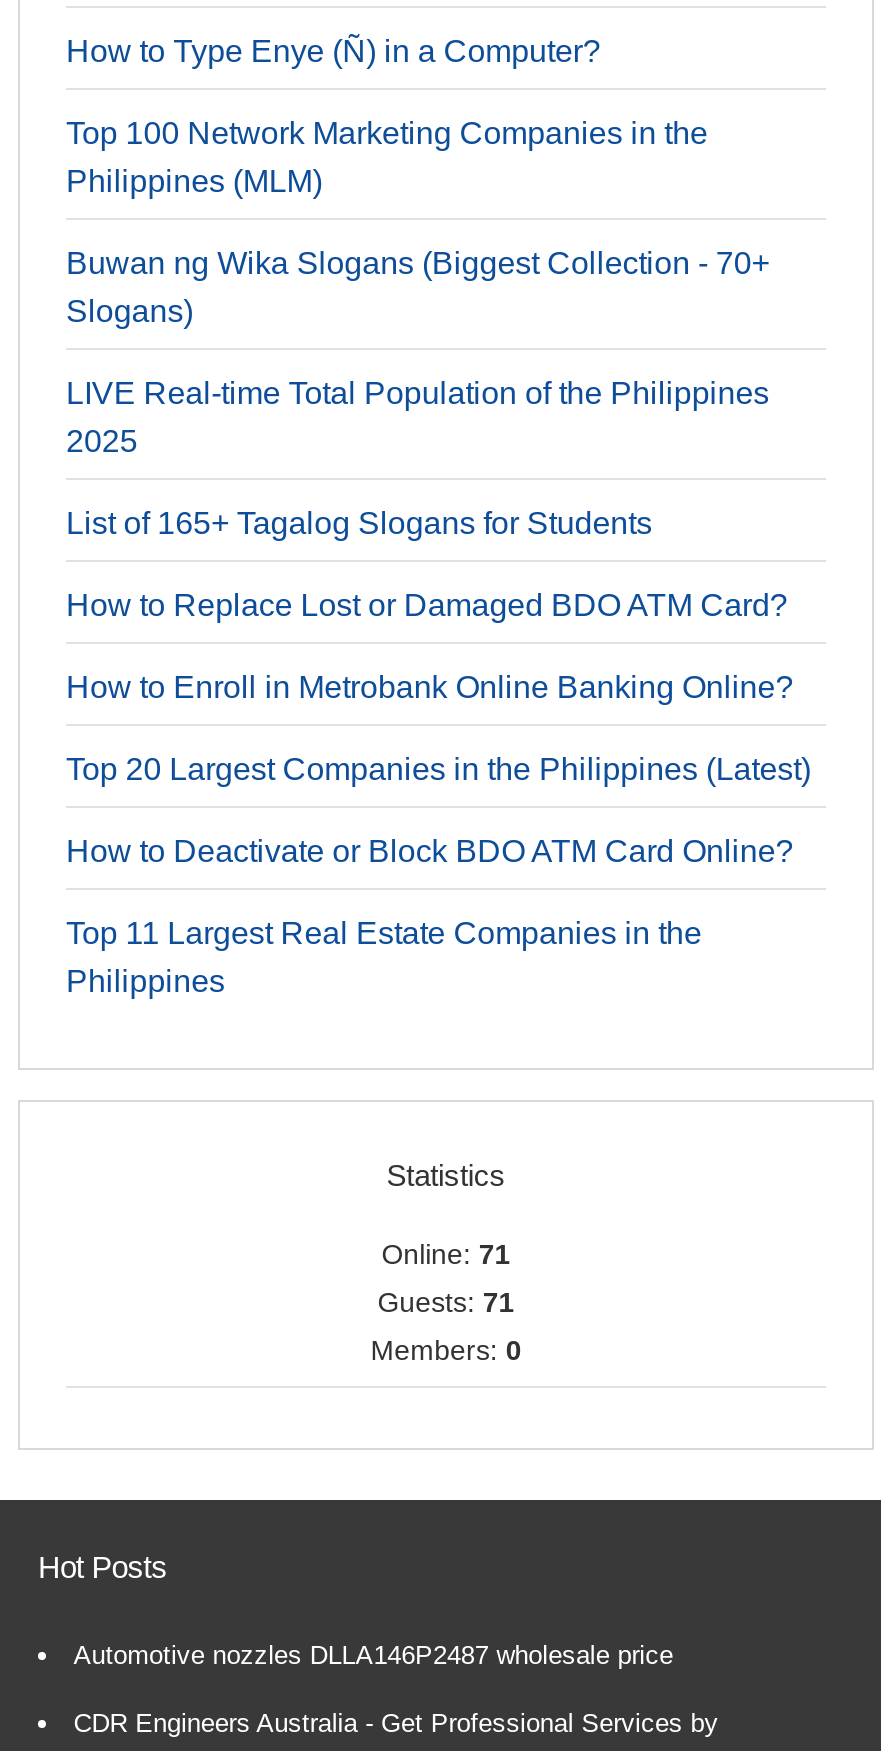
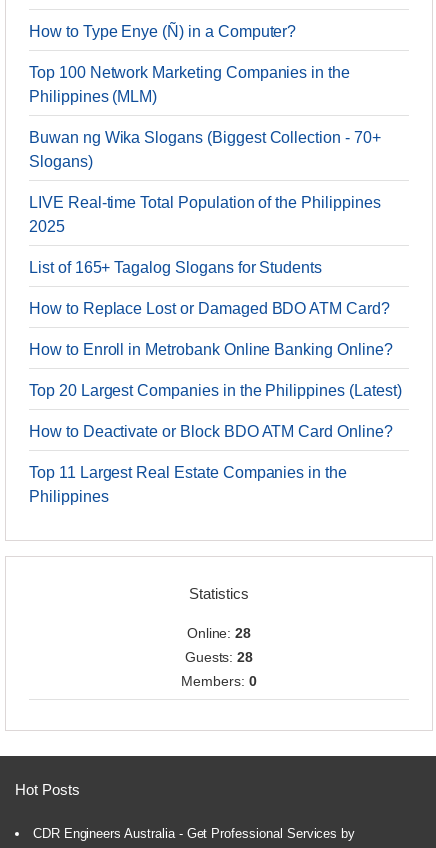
- Online: 71
+ Online: 28

- Guests: 71
+ Guests: 28

- Automotive nozzles DLLA146P2487 wholesale price
